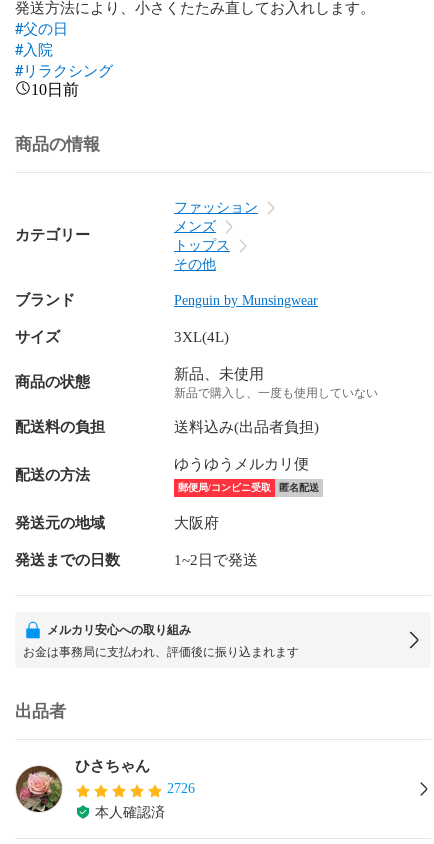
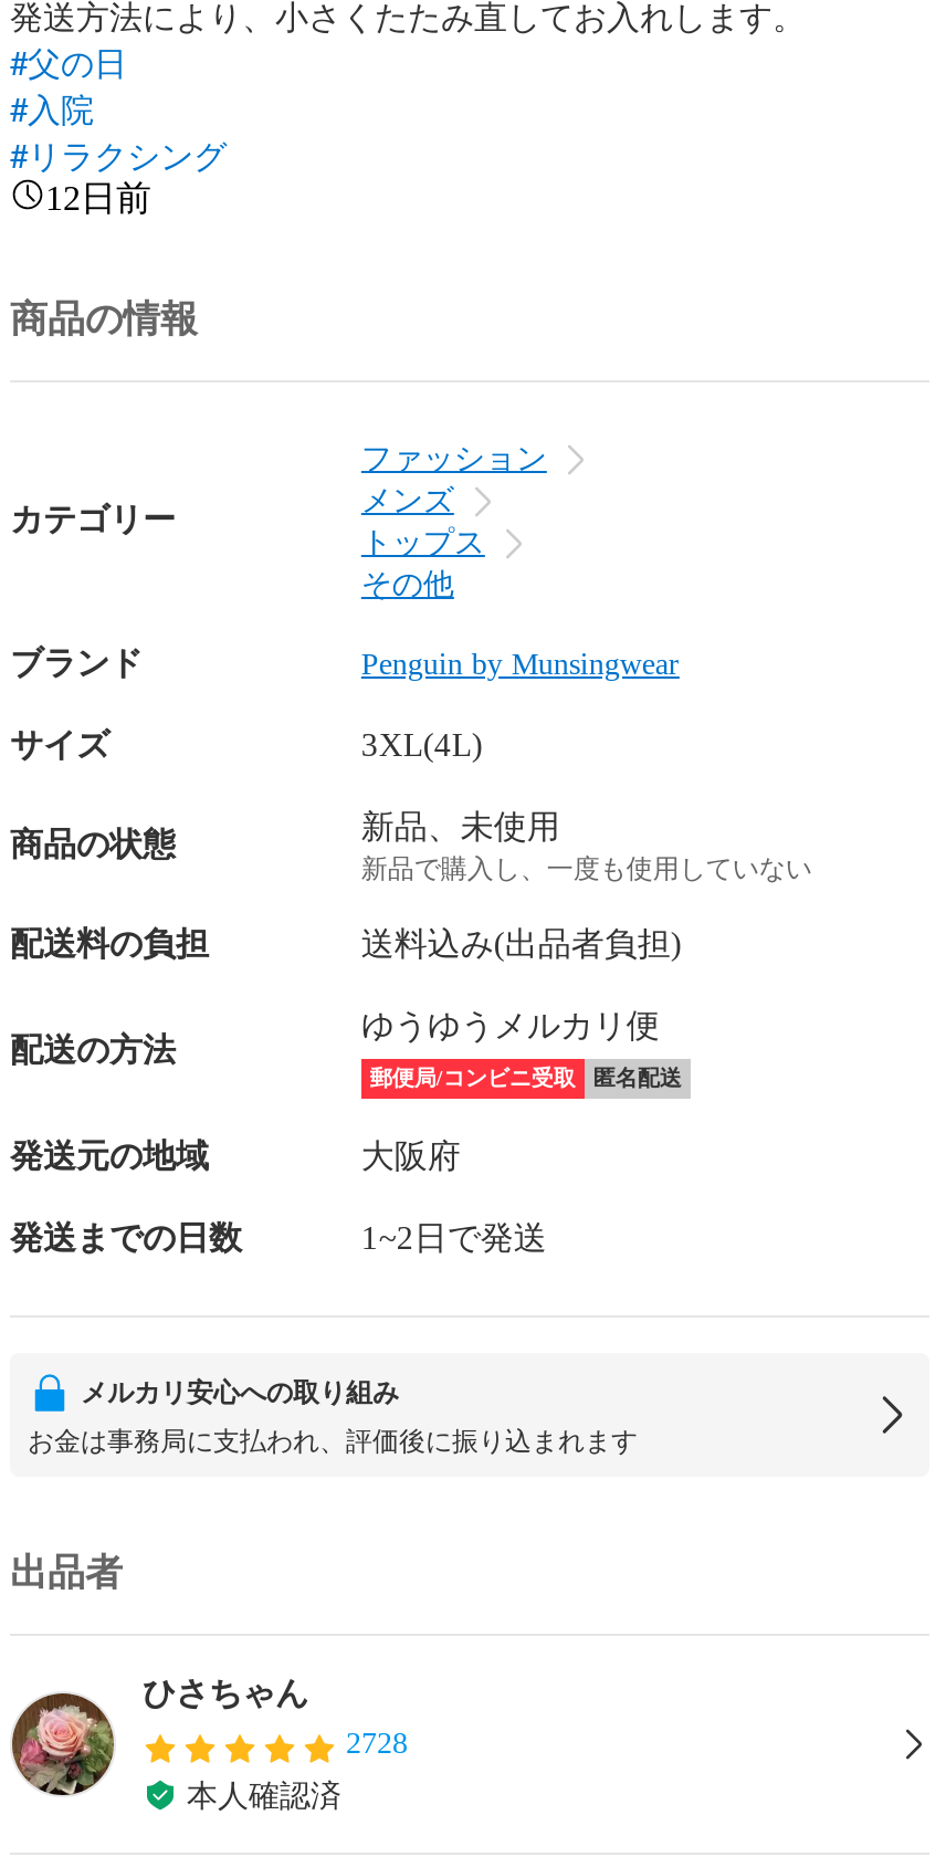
- 10日前
+ 12日前

- 2726
+ 2728
